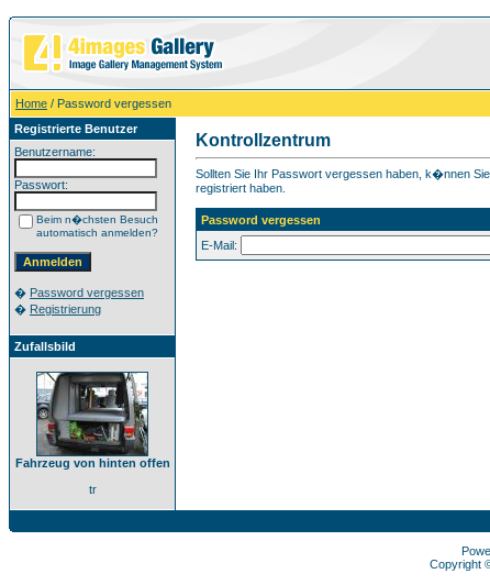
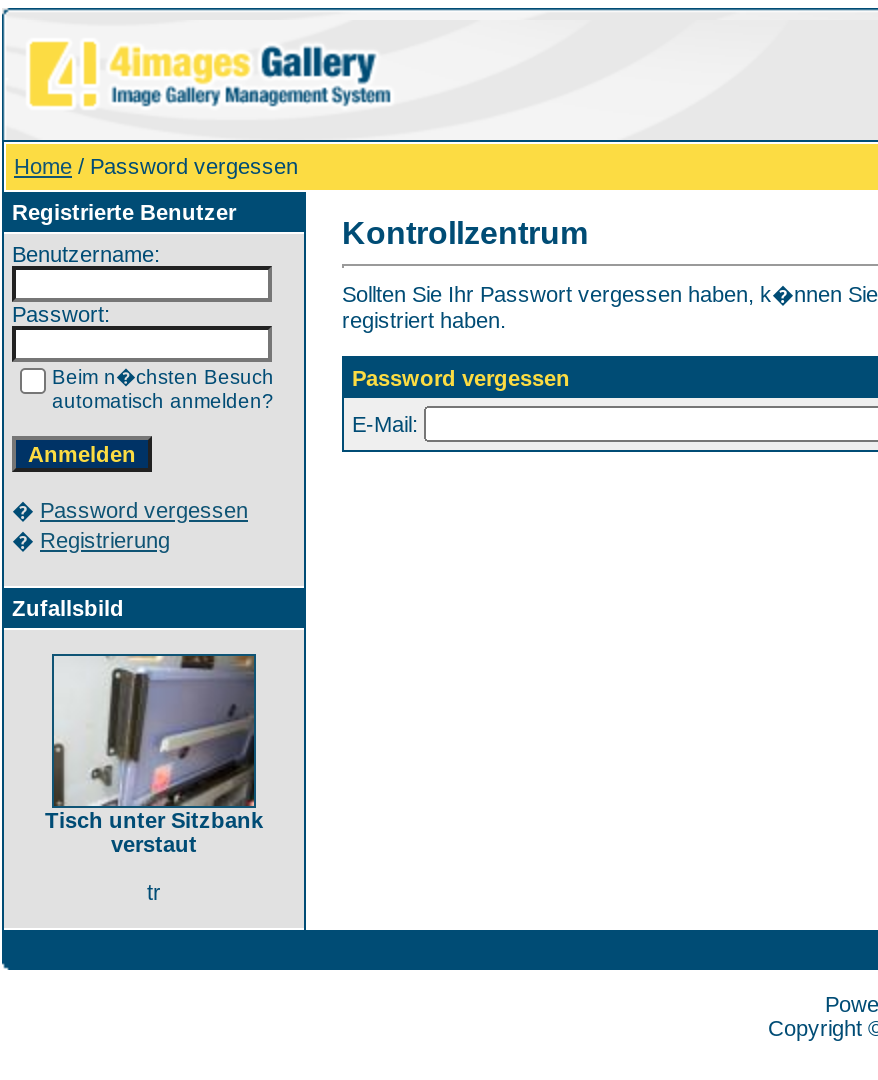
- [image]
- Fahrzeug von hinten offen
+ [image]
+ Tisch unter Sitzbank
+ verstaut
